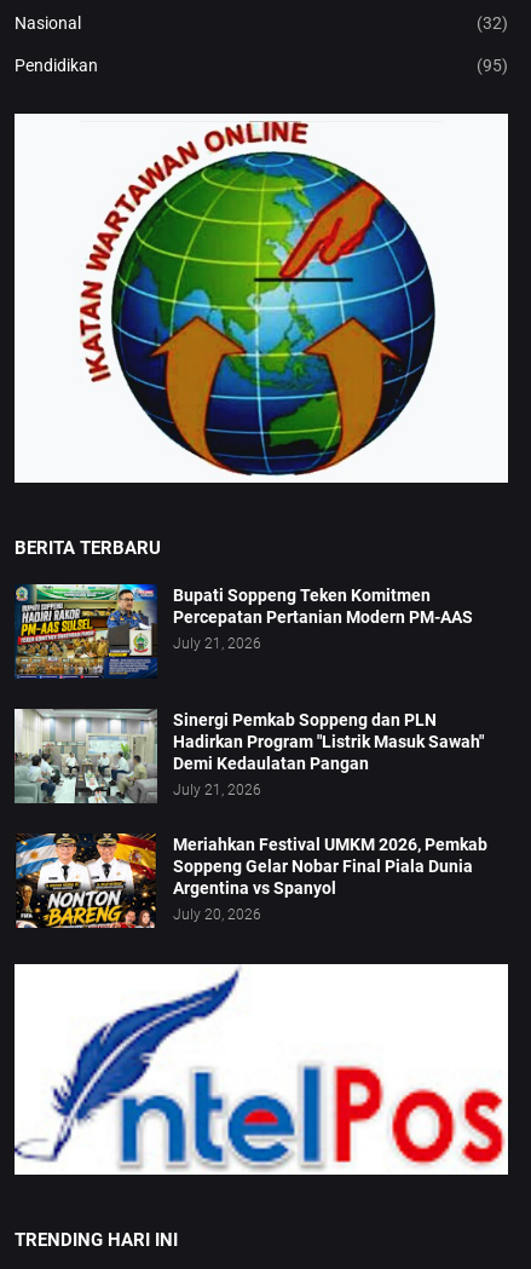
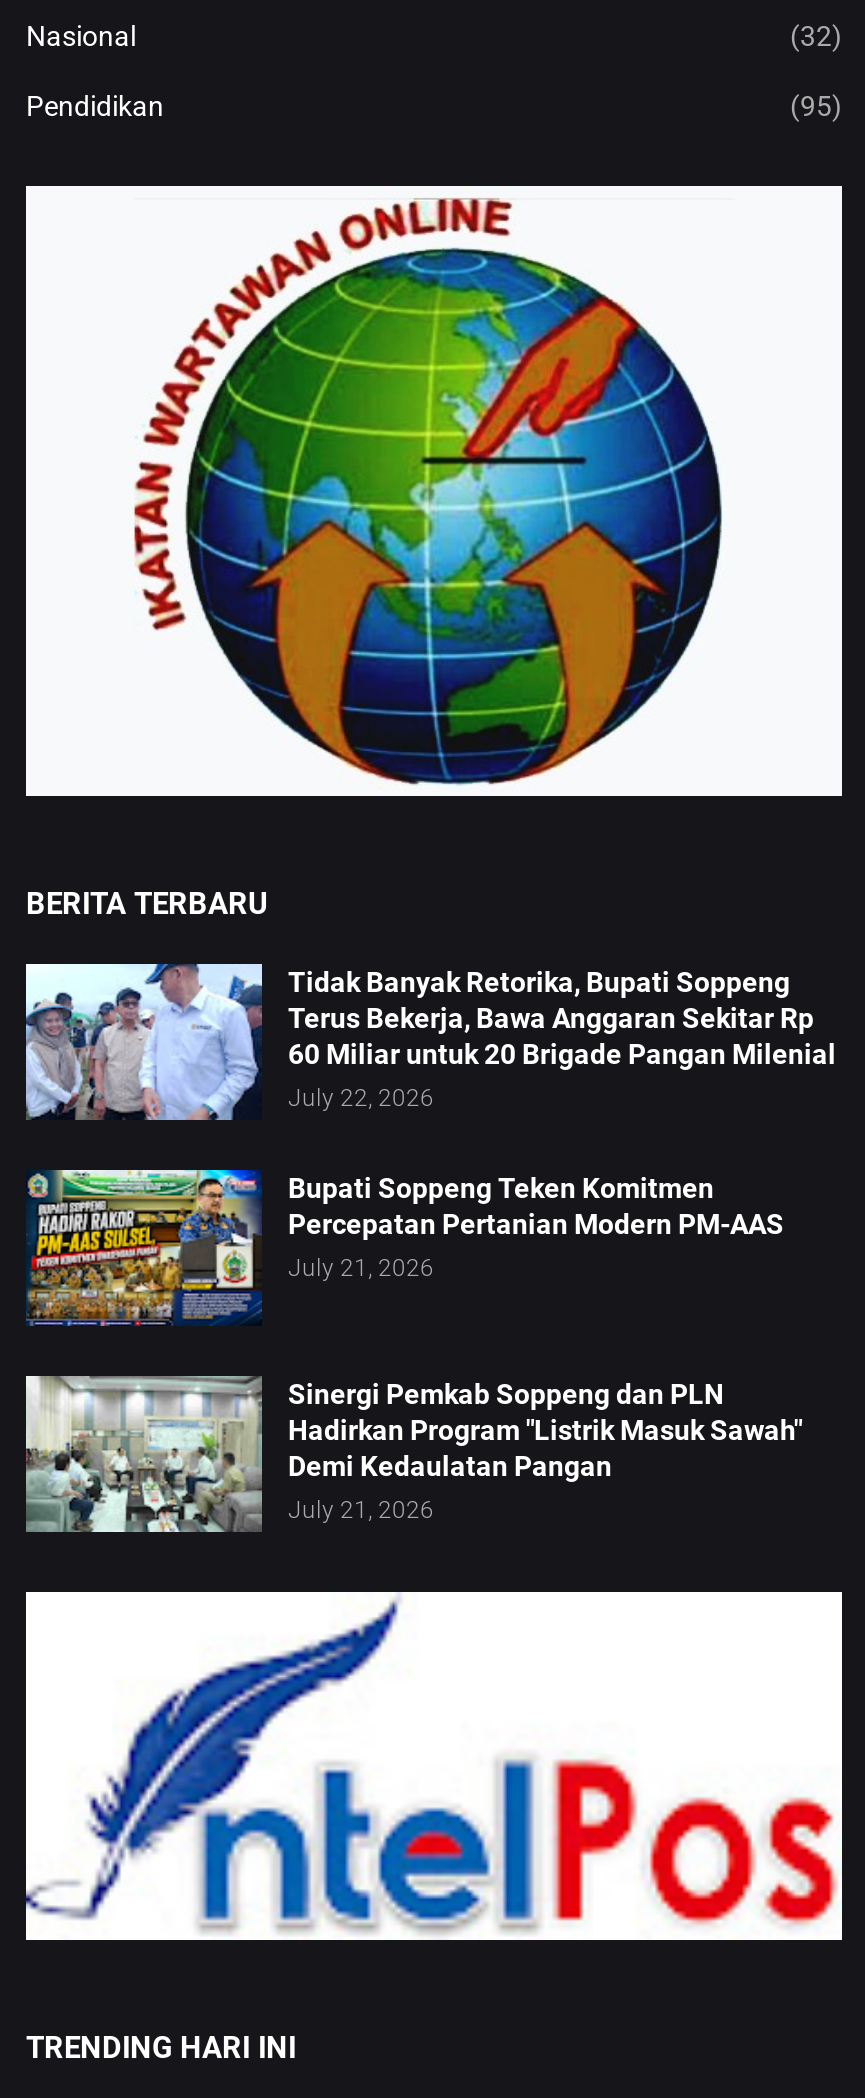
+ [image]
+ Tidak Banyak Retorika, Bupati Soppeng
+ Terus Bekerja, Bawa Anggaran Sekitar Rp
+ 60 Miliar untuk 20 Brigade Pangan Milenial
+ July 22, 2026

moved down: [image] | Bupati Soppeng Teken Komitmen | Percepatan Pertanian Modern PM-AAS | July 21, 2026 | Sinergi Pemkab Soppeng dan PLN | Hadirkan Program "Listrik Masuk Sawah" | Demi Kedaulatan Pangan | July 21, 2026

- [image]
- Meriahkan Festival UMKM 2026, Pemkab
- Soppeng Gelar Nobar Final Piala Dunia
- Argentina vs Spanyol
- July 20, 2026
